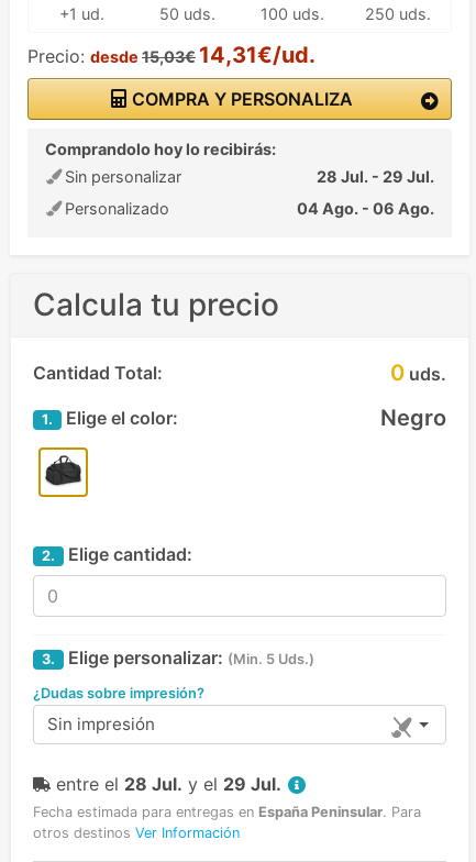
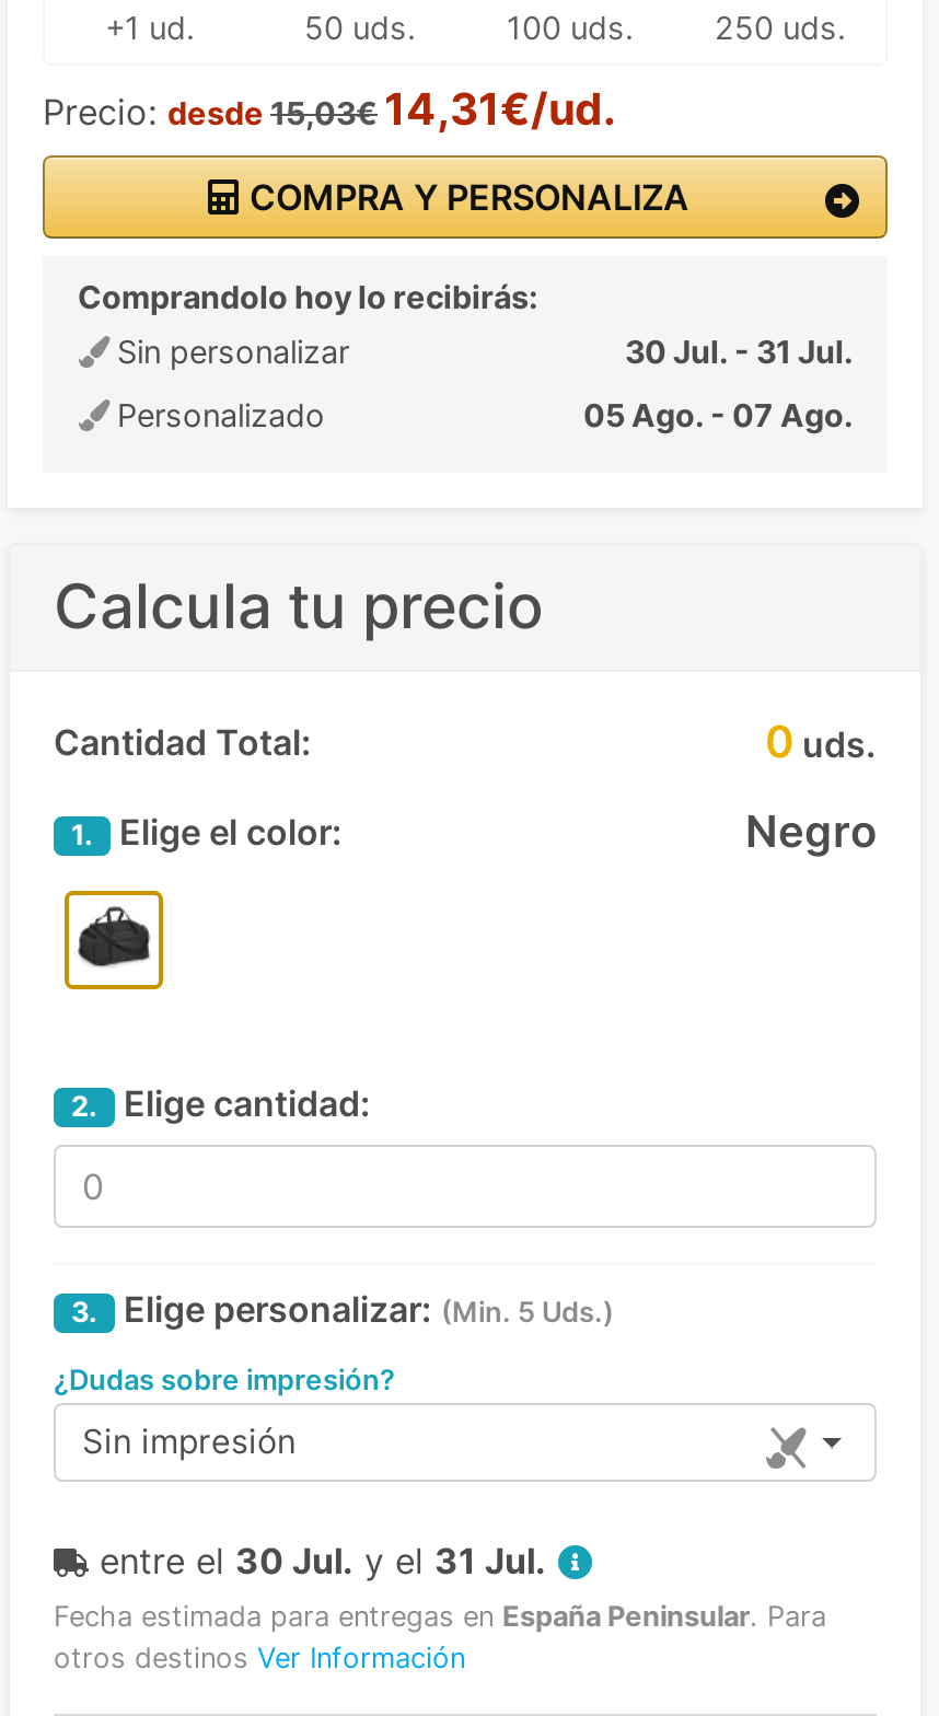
- 28 Jul. - 29 Jul.
+ 30 Jul. - 31 Jul.

- 04 Ago. - 06 Ago.
+ 05 Ago. - 07 Ago.

- entre el 28 Jul. y el 29 Jul.
+ entre el 30 Jul. y el 31 Jul.
